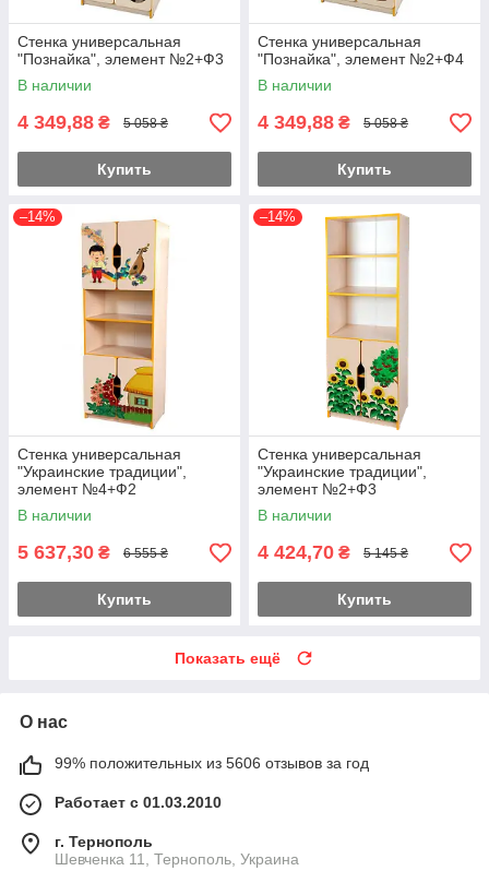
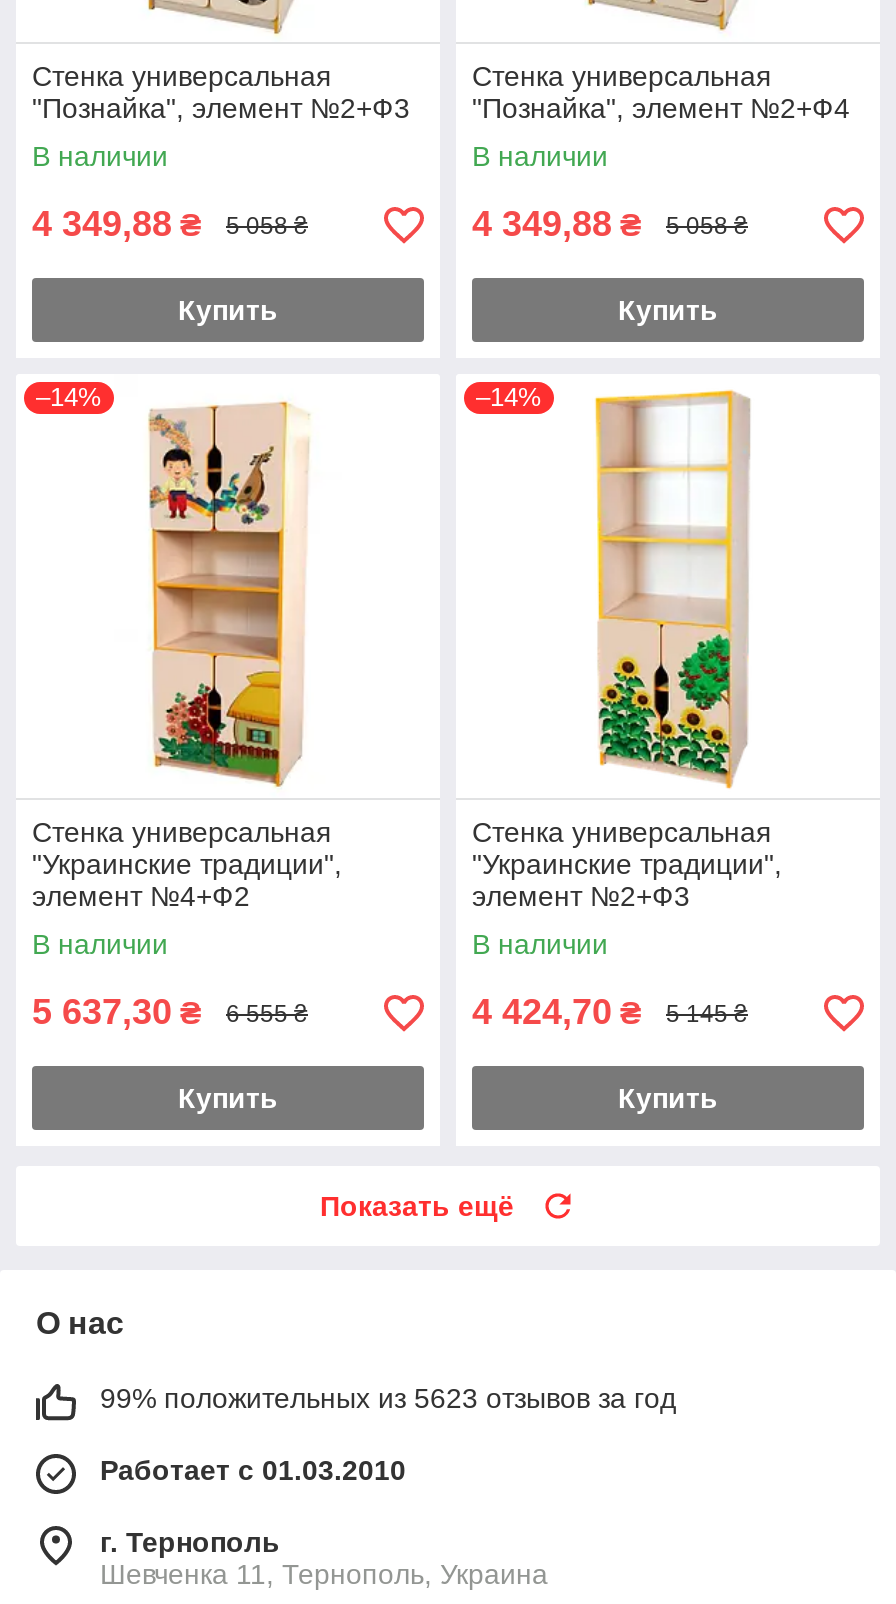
- 99% положительных из 5606 отзывов за год
+ 99% положительных из 5623 отзывов за год
